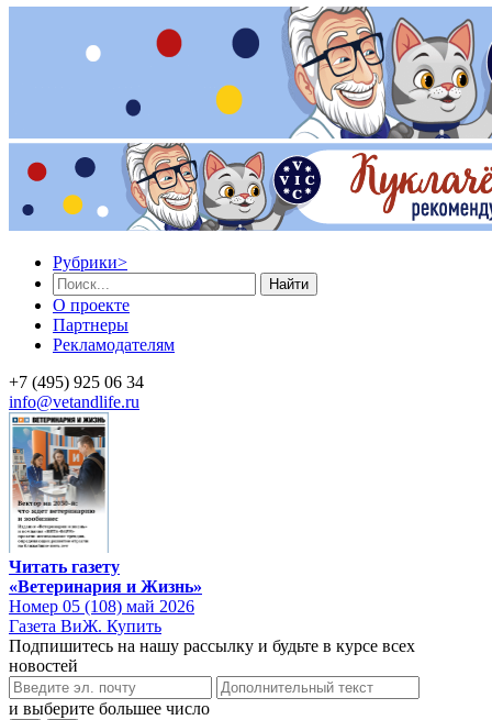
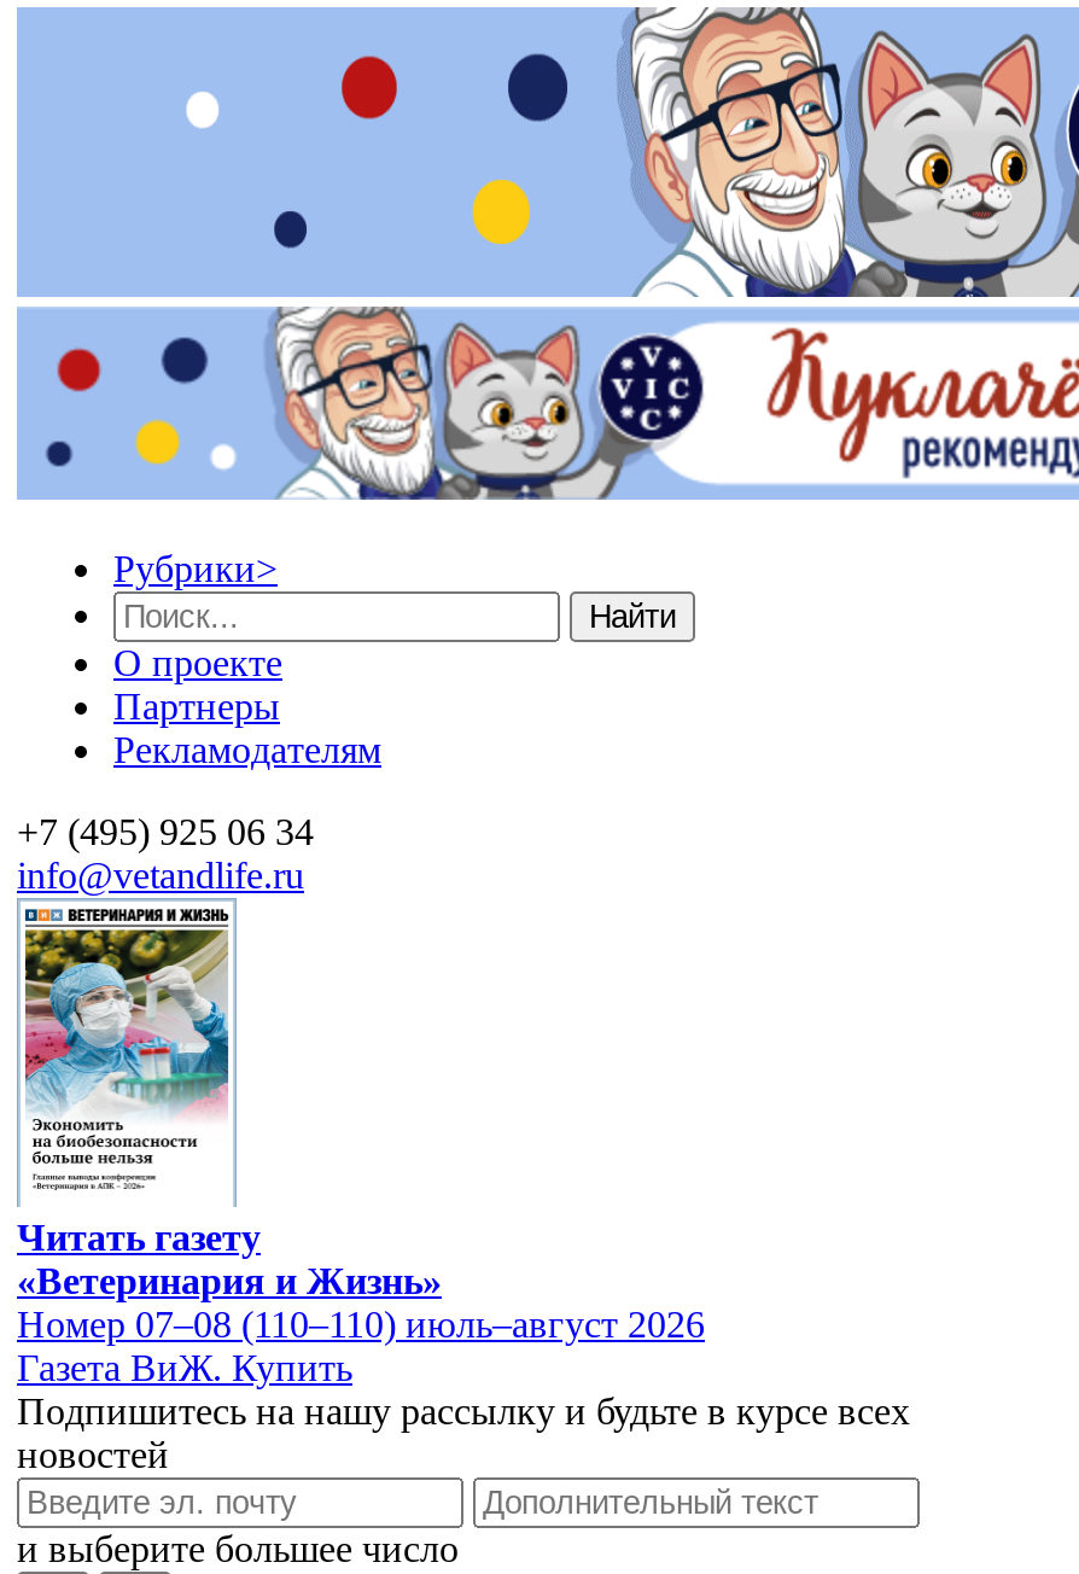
- [image]
+ [image]

- Номер 05 (108) май 2026
+ Номер 07–08 (110–110) июль–август 2026
